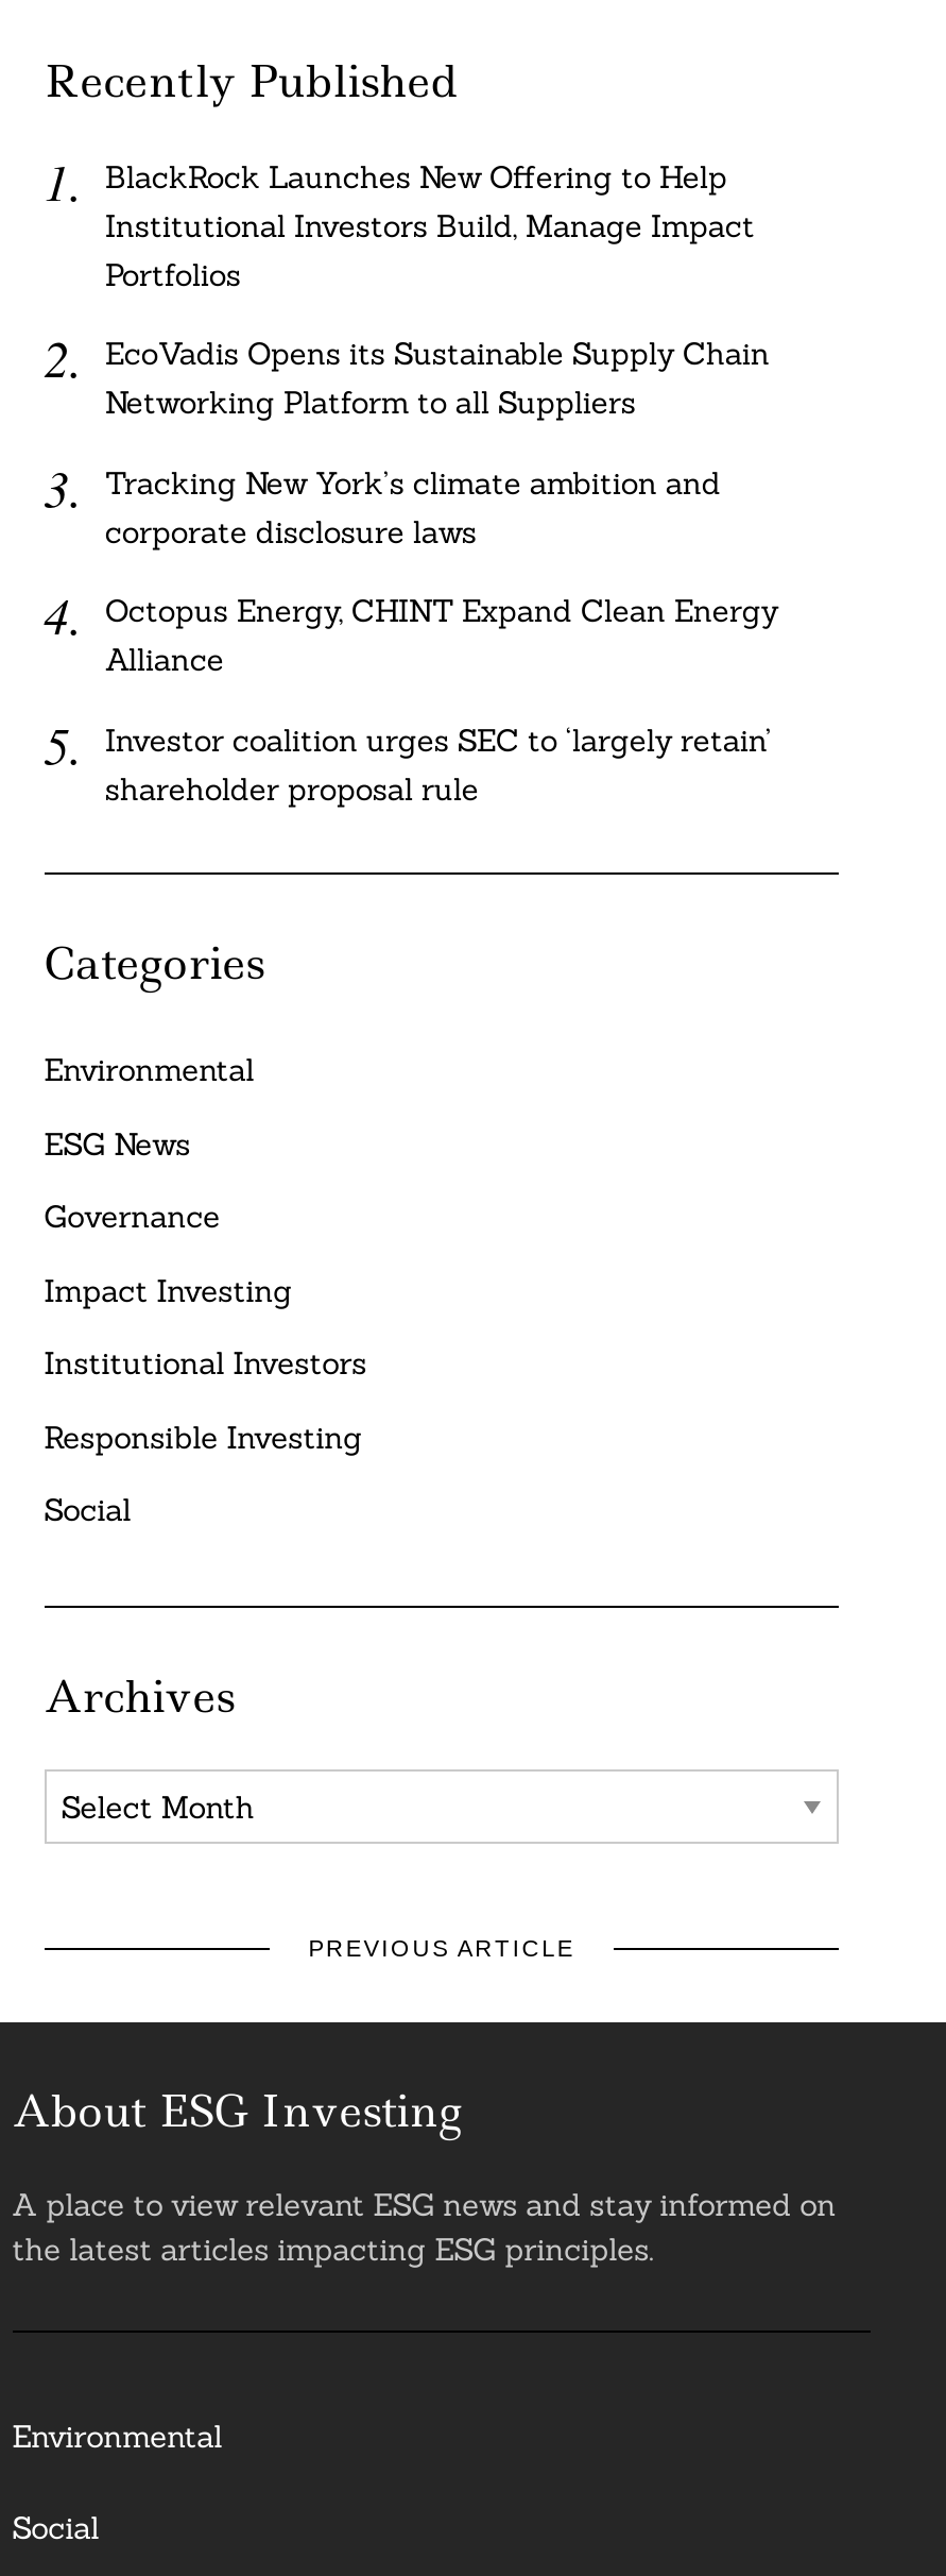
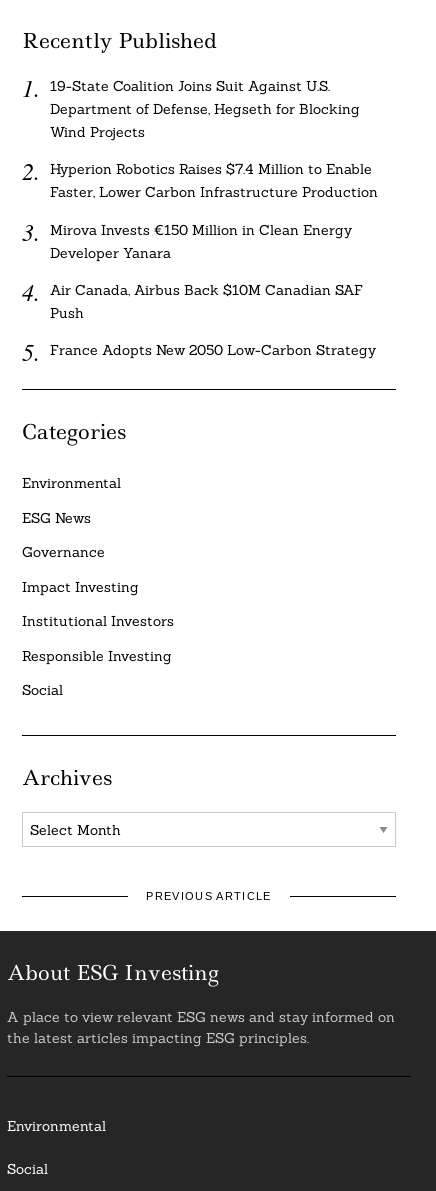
- BlackRock Launches New Offering to Help
- Institutional Investors Build, Manage Impact
- Portfolios
+ 19-State Coalition Joins Suit Against U.S.
+ Department of Defense, Hegseth for Blocking
+ Wind Projects

- EcoVadis Opens its Sustainable Supply Chain
- Networking Platform to all Suppliers
+ Hyperion Robotics Raises $7.4 Million to Enable
+ Faster, Lower Carbon Infrastructure Production

- Tracking New York’s climate ambition and
- corporate disclosure laws
+ Mirova Invests €150 Million in Clean Energy
+ Developer Yanara

- Octopus Energy, CHINT Expand Clean Energy
- Alliance
+ Air Canada, Airbus Back $10M Canadian SAF
+ Push

- Investor coalition urges SEC to ‘largely retain’
- shareholder proposal rule
+ France Adopts New 2050 Low-Carbon Strategy
